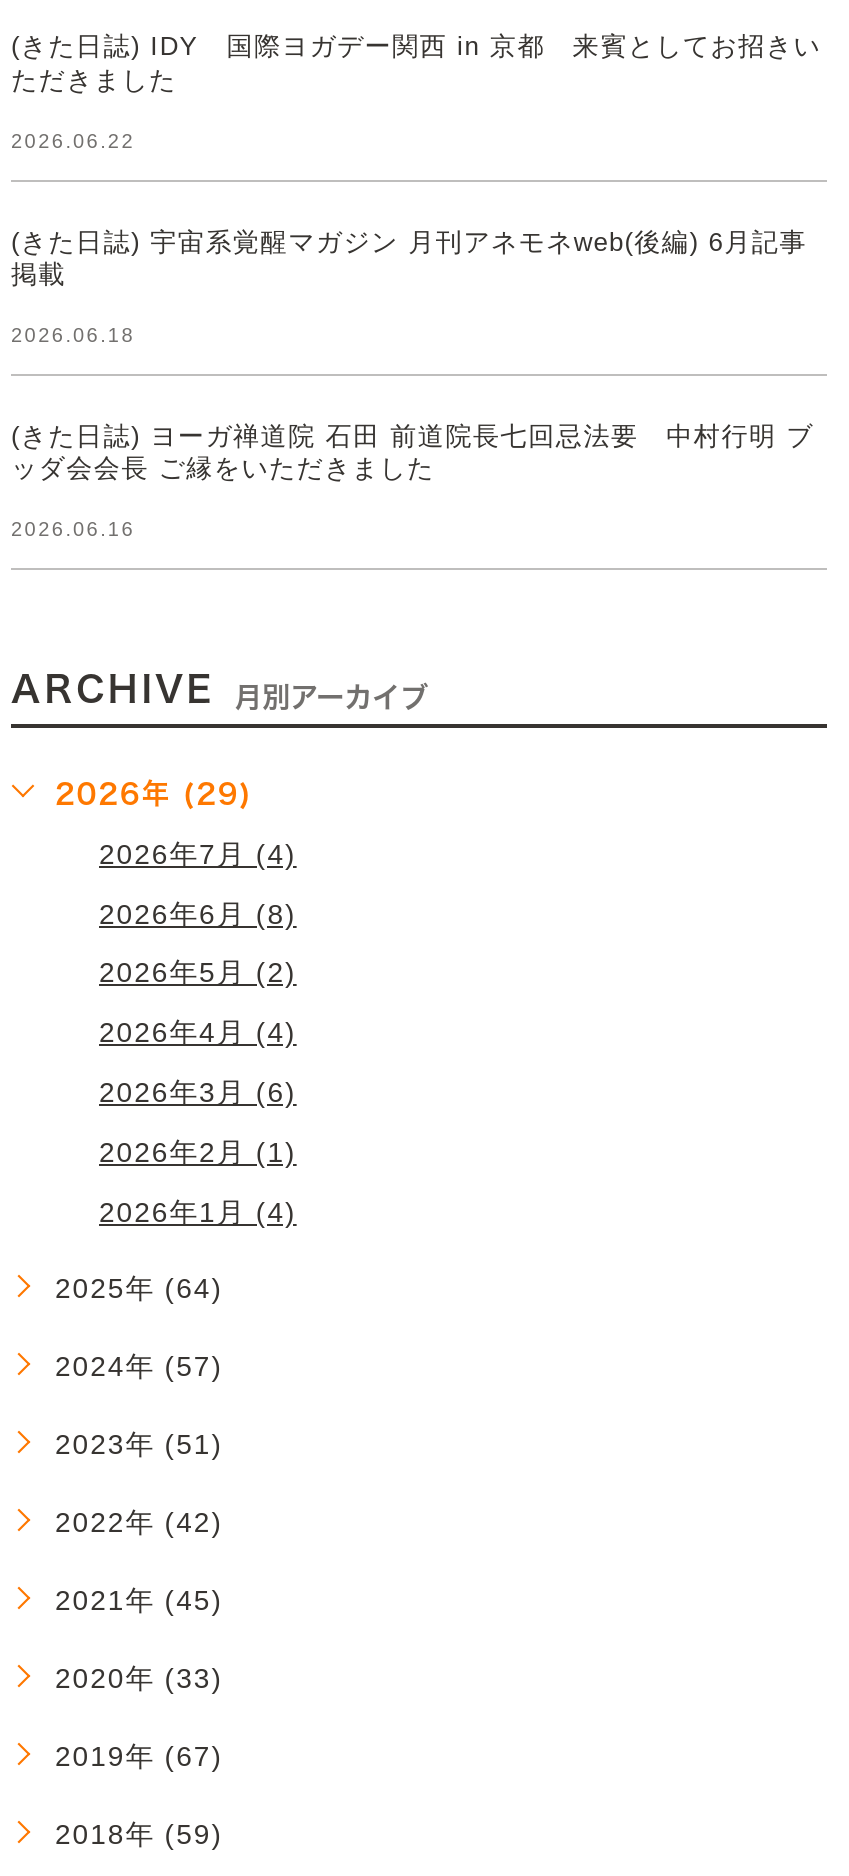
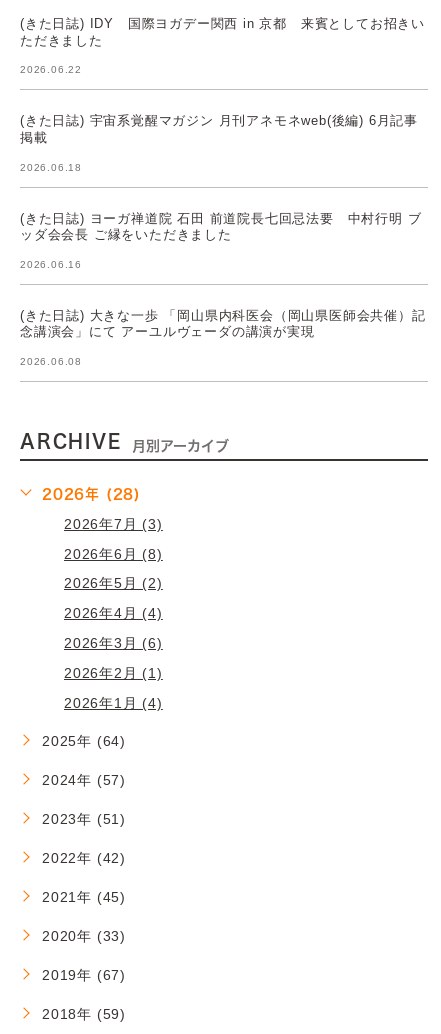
+ (きた日誌) 大きな一歩 「岡山県内科医会（岡山県医師会共催）記
+ 念講演会」にて アーユルヴェーダの講演が実現
+ 2026.06.08

- 2026年 (29)
+ 2026年 (28)

- 2026年7月 (4)
+ 2026年7月 (3)
